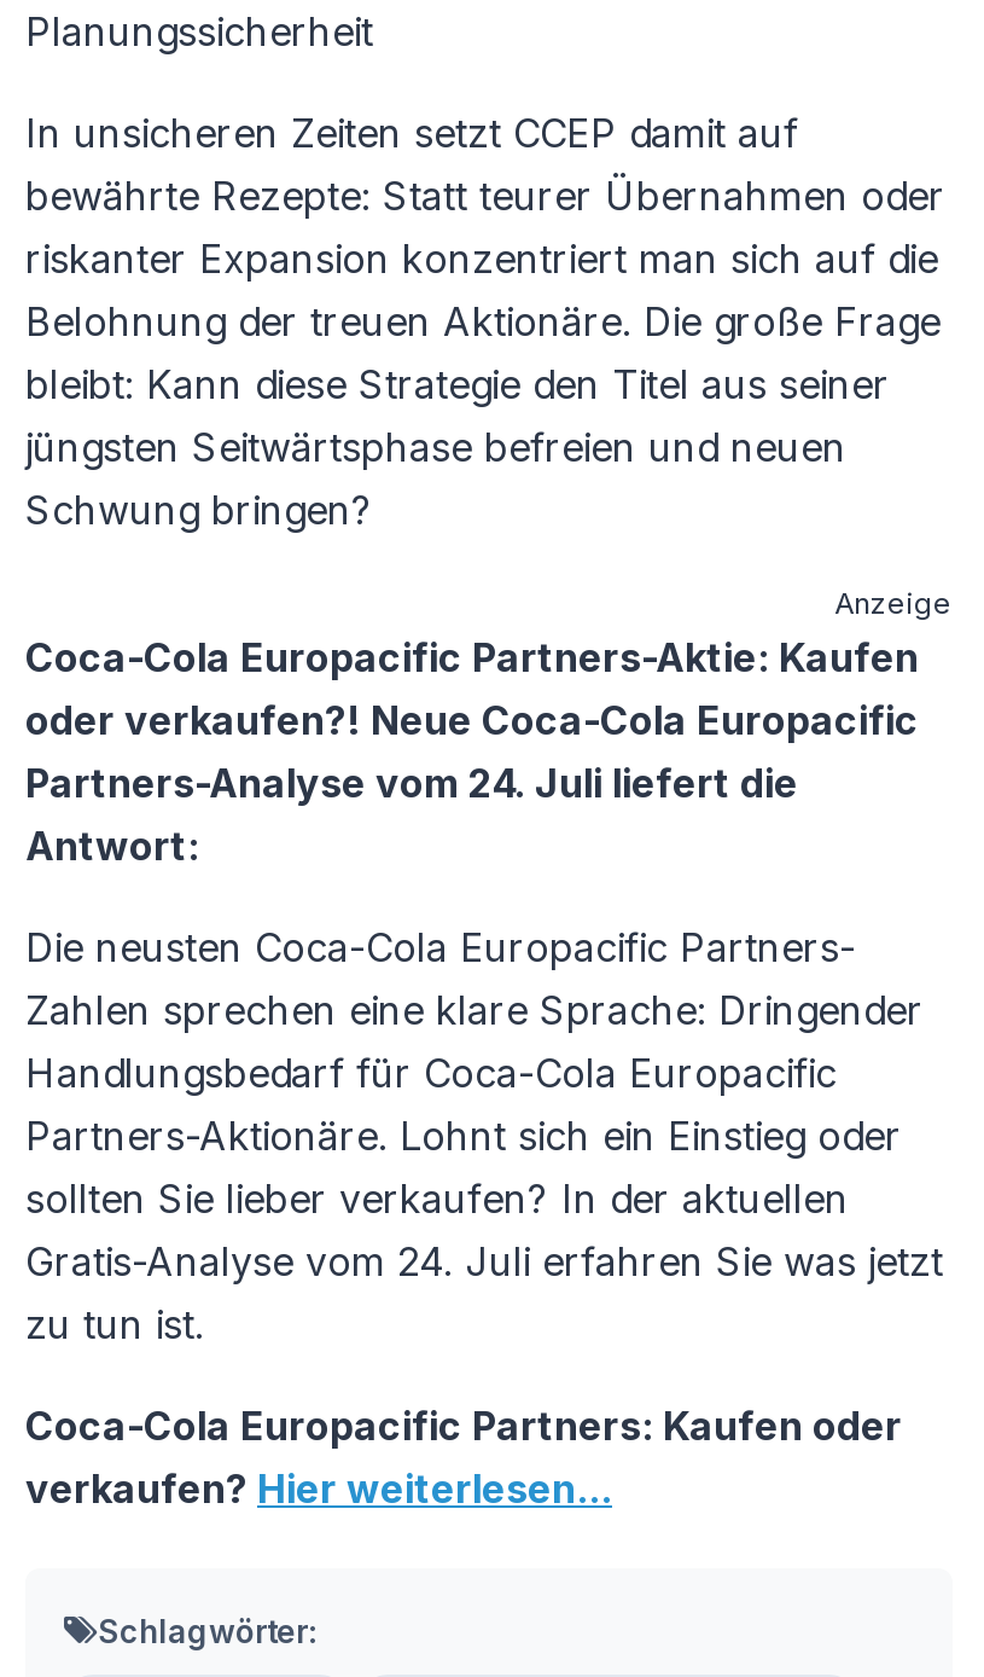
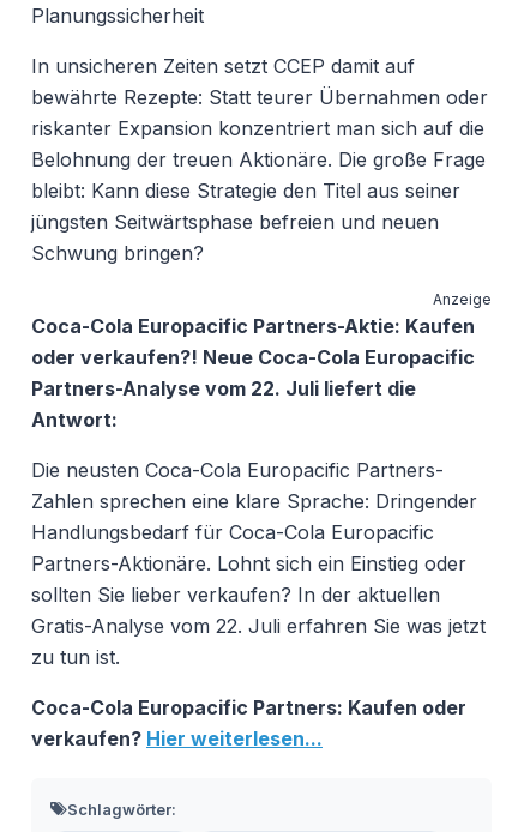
- Partners-Analyse vom 24. Juli liefert die
+ Partners-Analyse vom 22. Juli liefert die

- Gratis-Analyse vom 24. Juli erfahren Sie was jetzt
+ Gratis-Analyse vom 22. Juli erfahren Sie was jetzt
